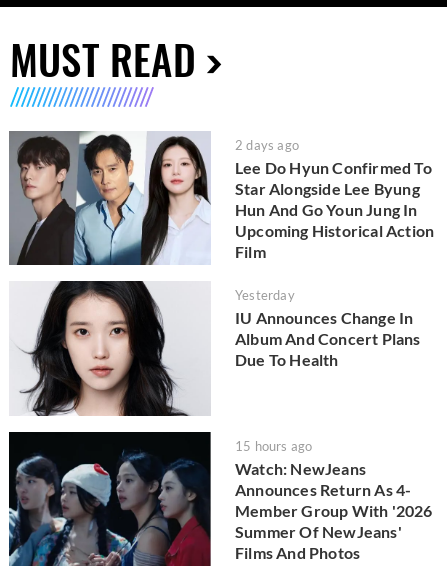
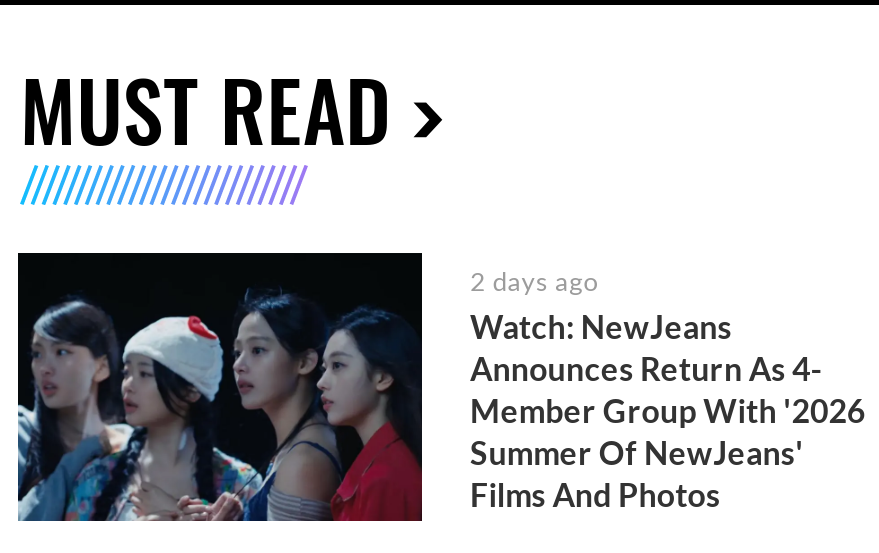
- [image]
- Lee Do Hyun Confirmed To
- Star Alongside Lee Byung
- Hun And Go Youn Jung In
- Upcoming Historical Action
- Film
- Yesterday
- IU Announces Change In
- Album And Concert Plans
- Due To Health

- [image]

- 15 hours ago
